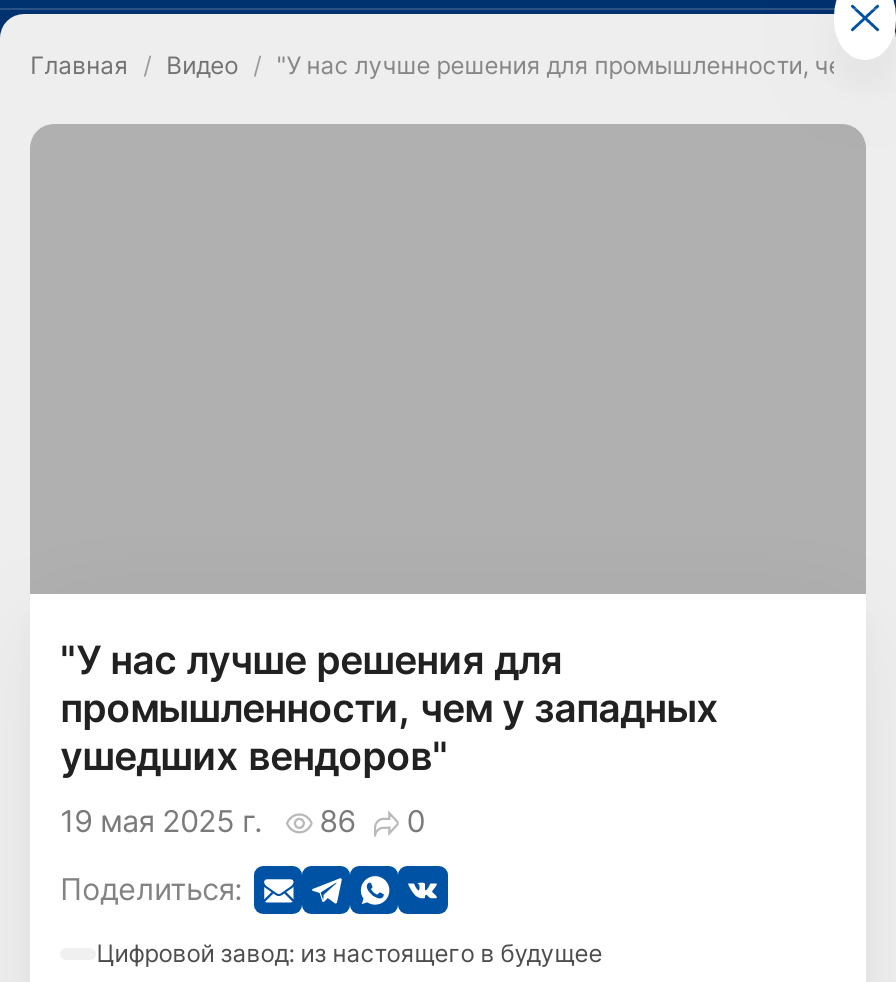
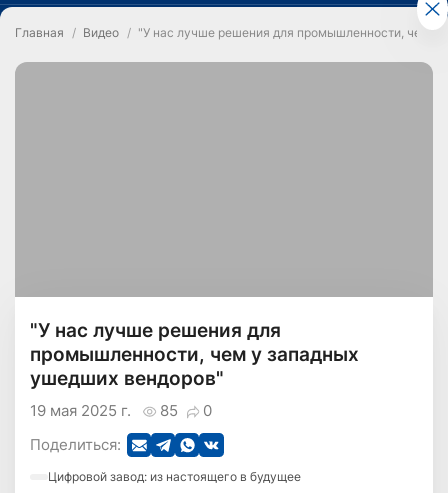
- 19 мая 2025 г. 86 0
+ 19 мая 2025 г. 85 0
